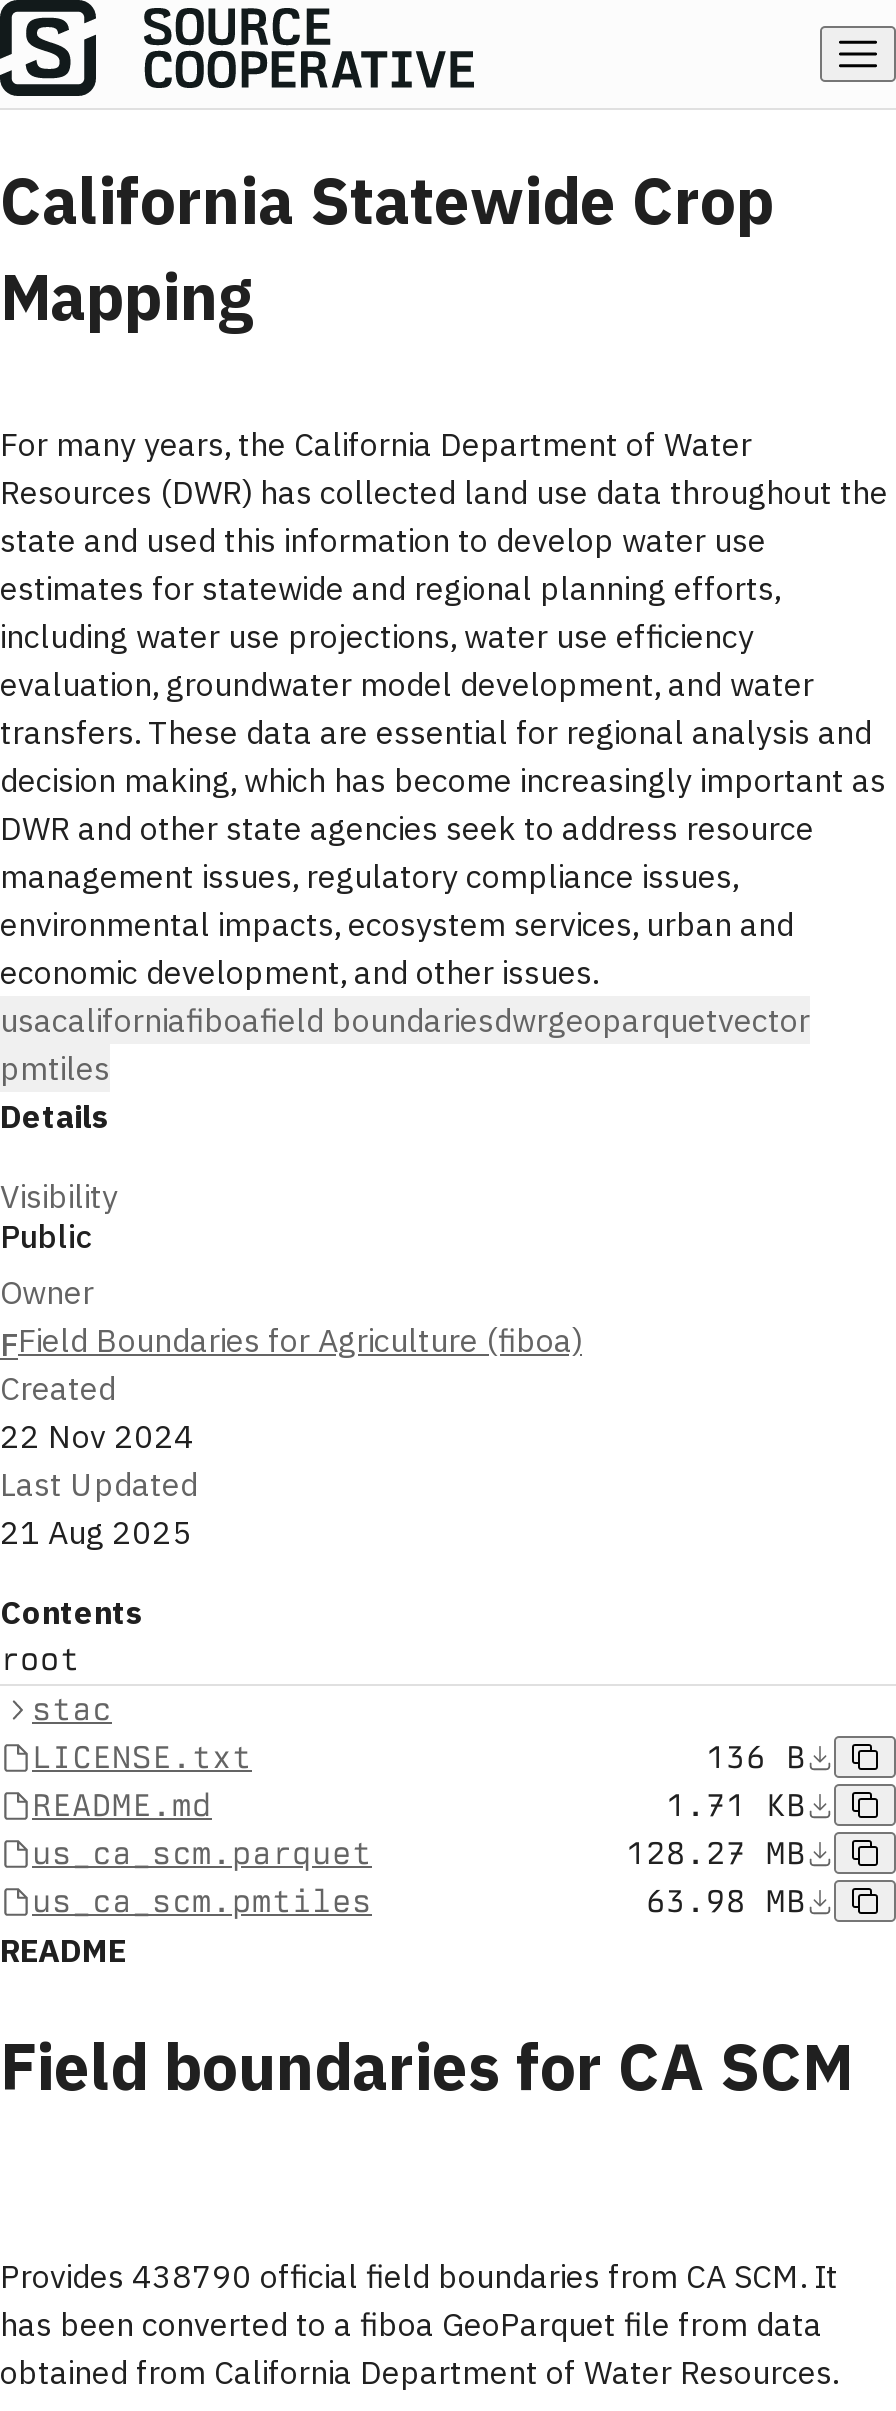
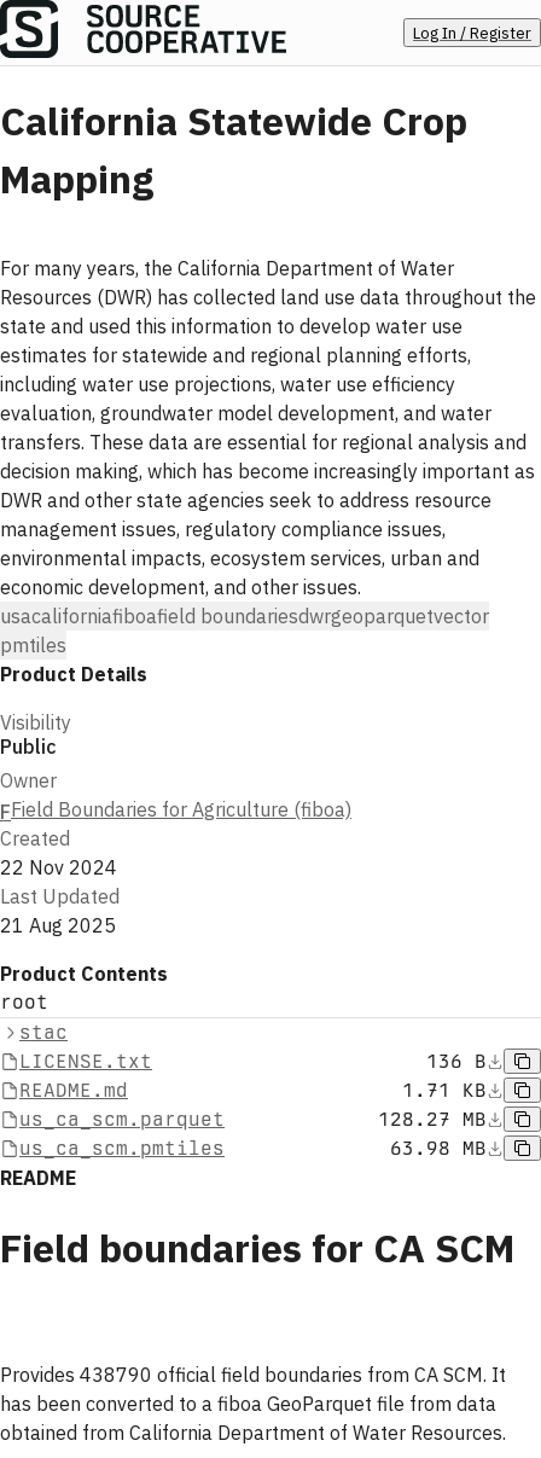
+ Log In / Register

- Details
+ Product Details

- Contents
+ Product Contents
